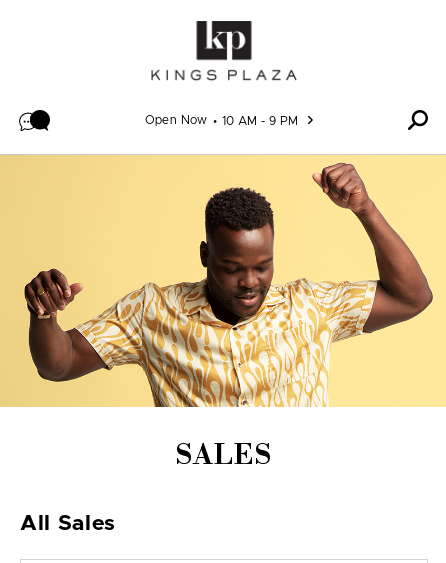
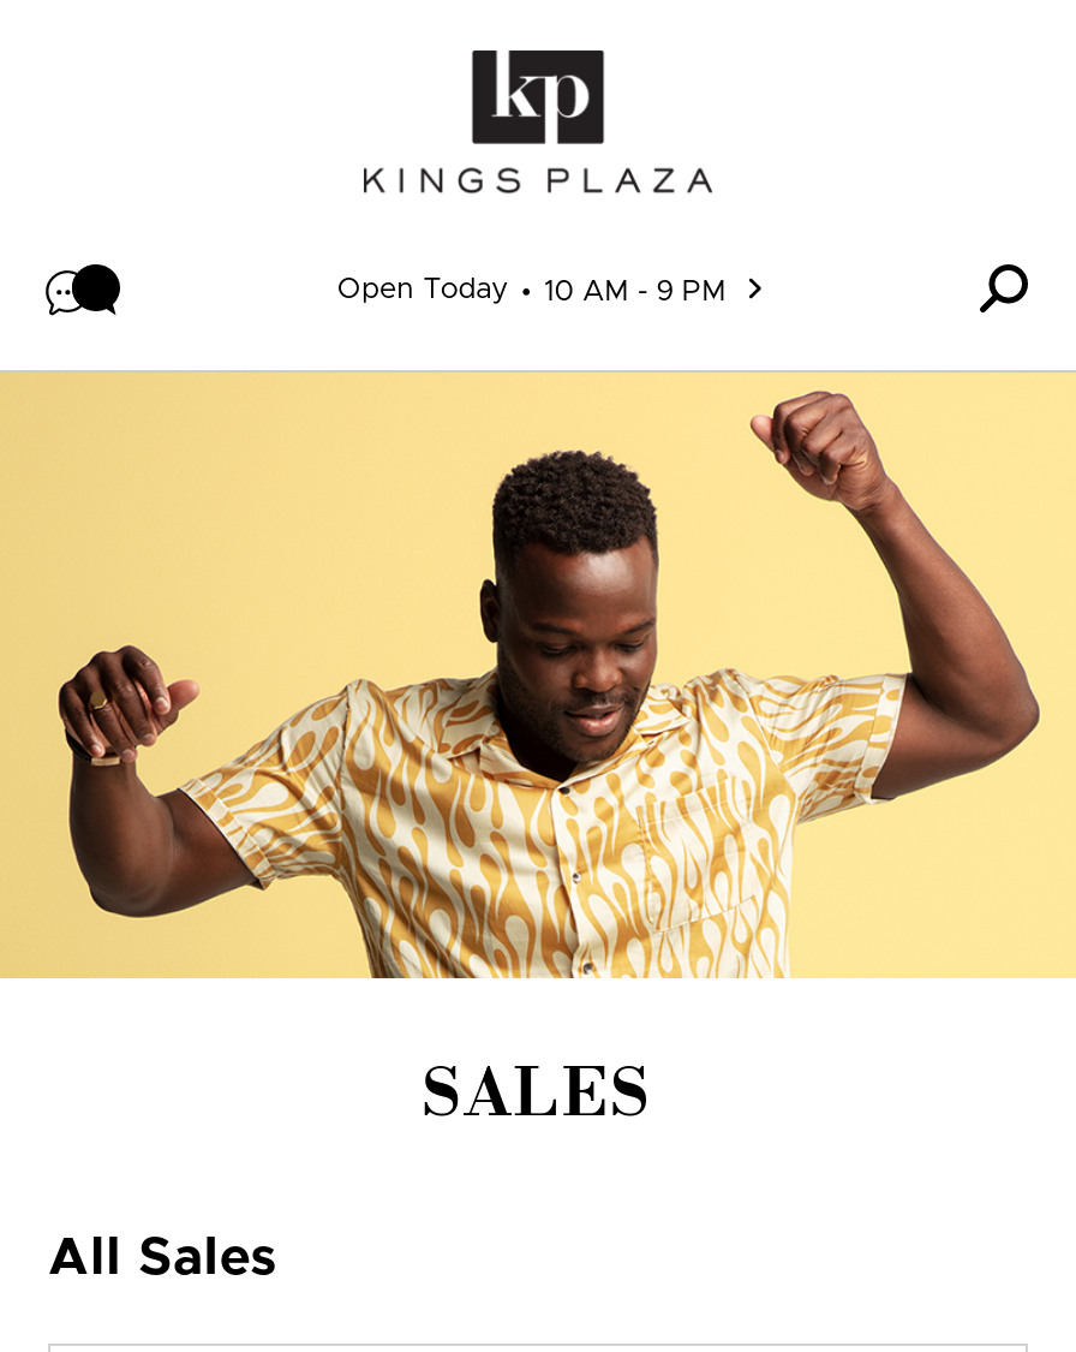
- Open Now
+ Open Today
